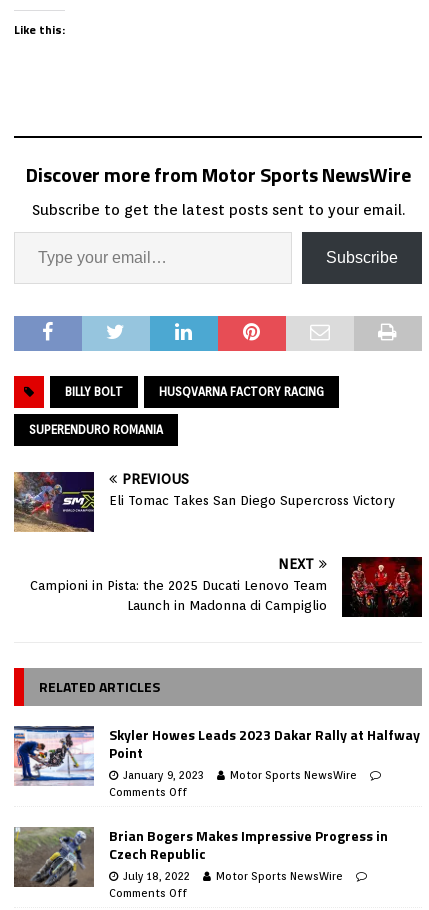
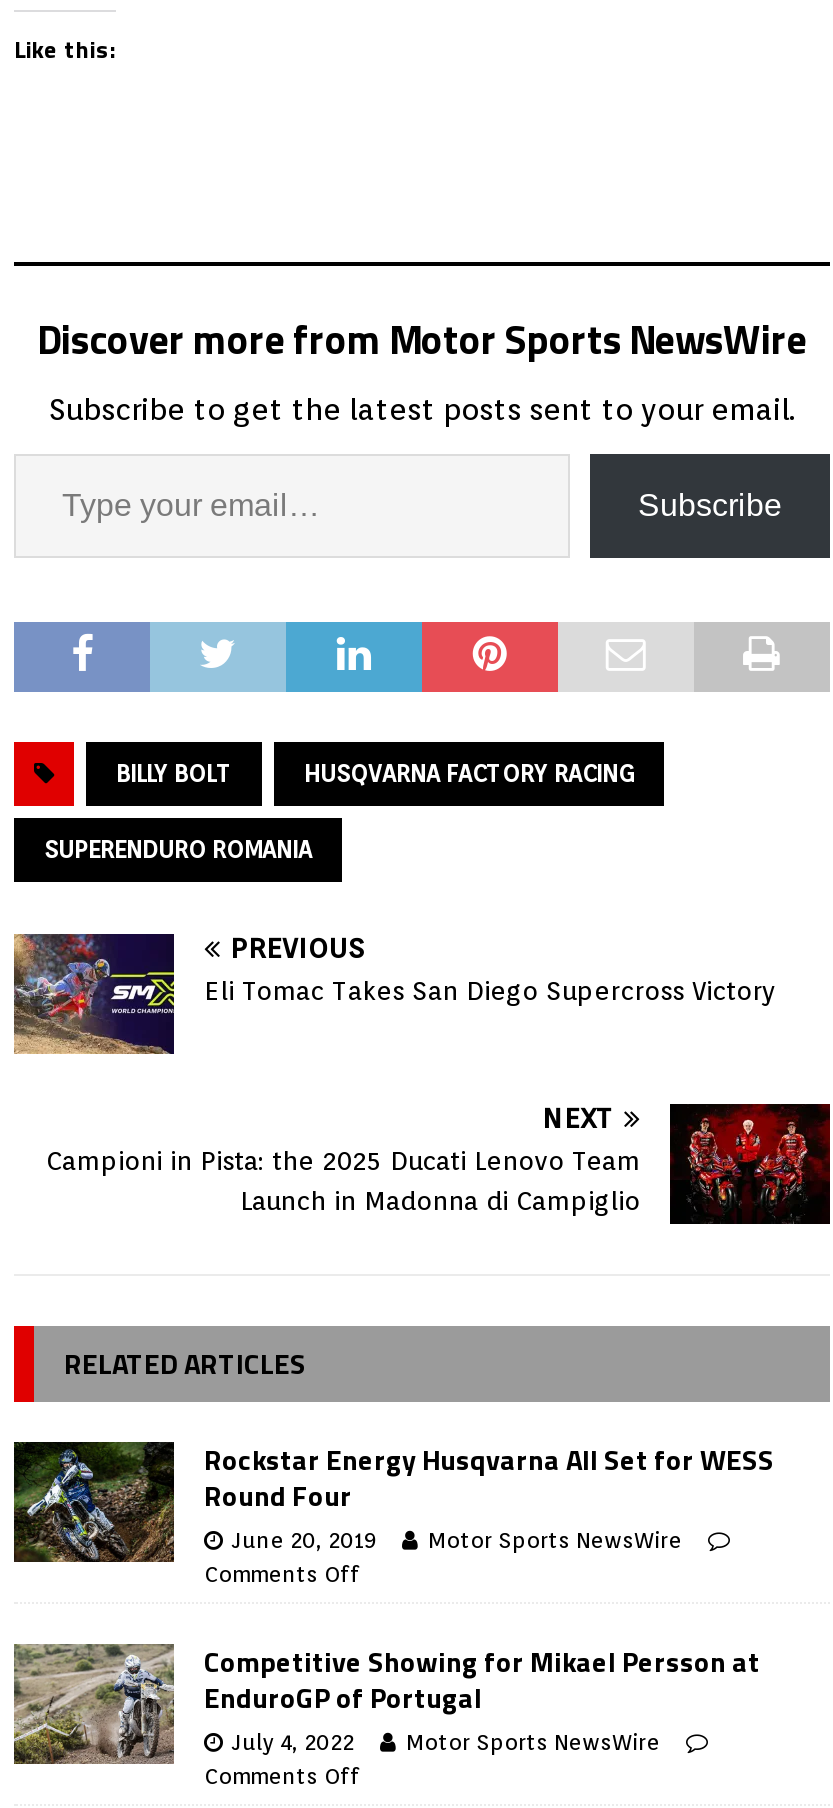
- [image]
- Skyler Howes Leads 2023 Dakar Rally at Halfway
- Point
- January 9, 2023
+ [image]
+ Rockstar Energy Husqvarna All Set for WESS
+ Round Four
+ June 20, 2019

- [image]
- Brian Bogers Makes Impressive Progress in
- Czech Republic
- July 18, 2022
+ [image]
+ Competitive Showing for Mikael Persson at
+ EnduroGP of Portugal
+ July 4, 2022
